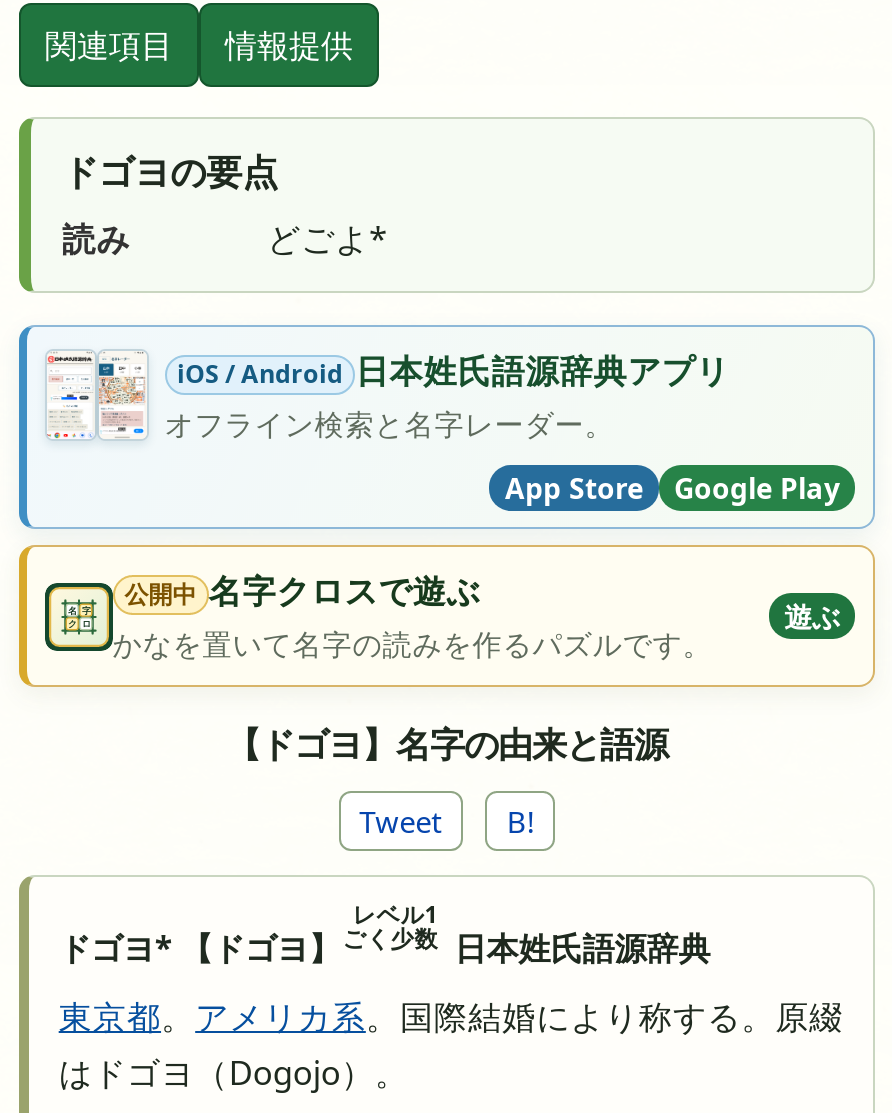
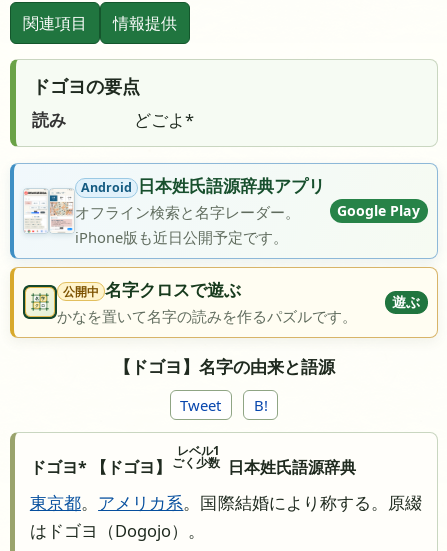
- [image]
- iOS / Android 日本姓氏語源辞典アプリ
+ [image]
+ Android 日本姓氏語源辞典アプリ

- App Store
+ iPhone版も近日公開予定です。

moved up: Google Play
